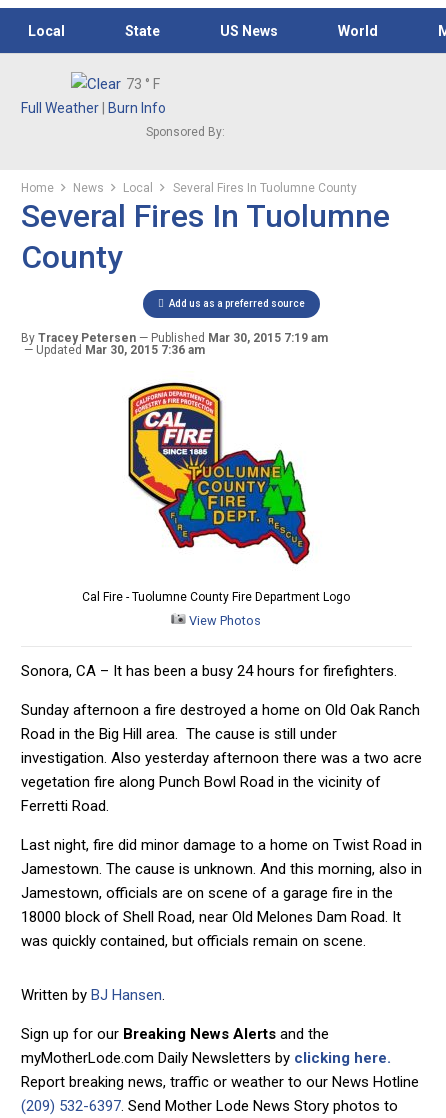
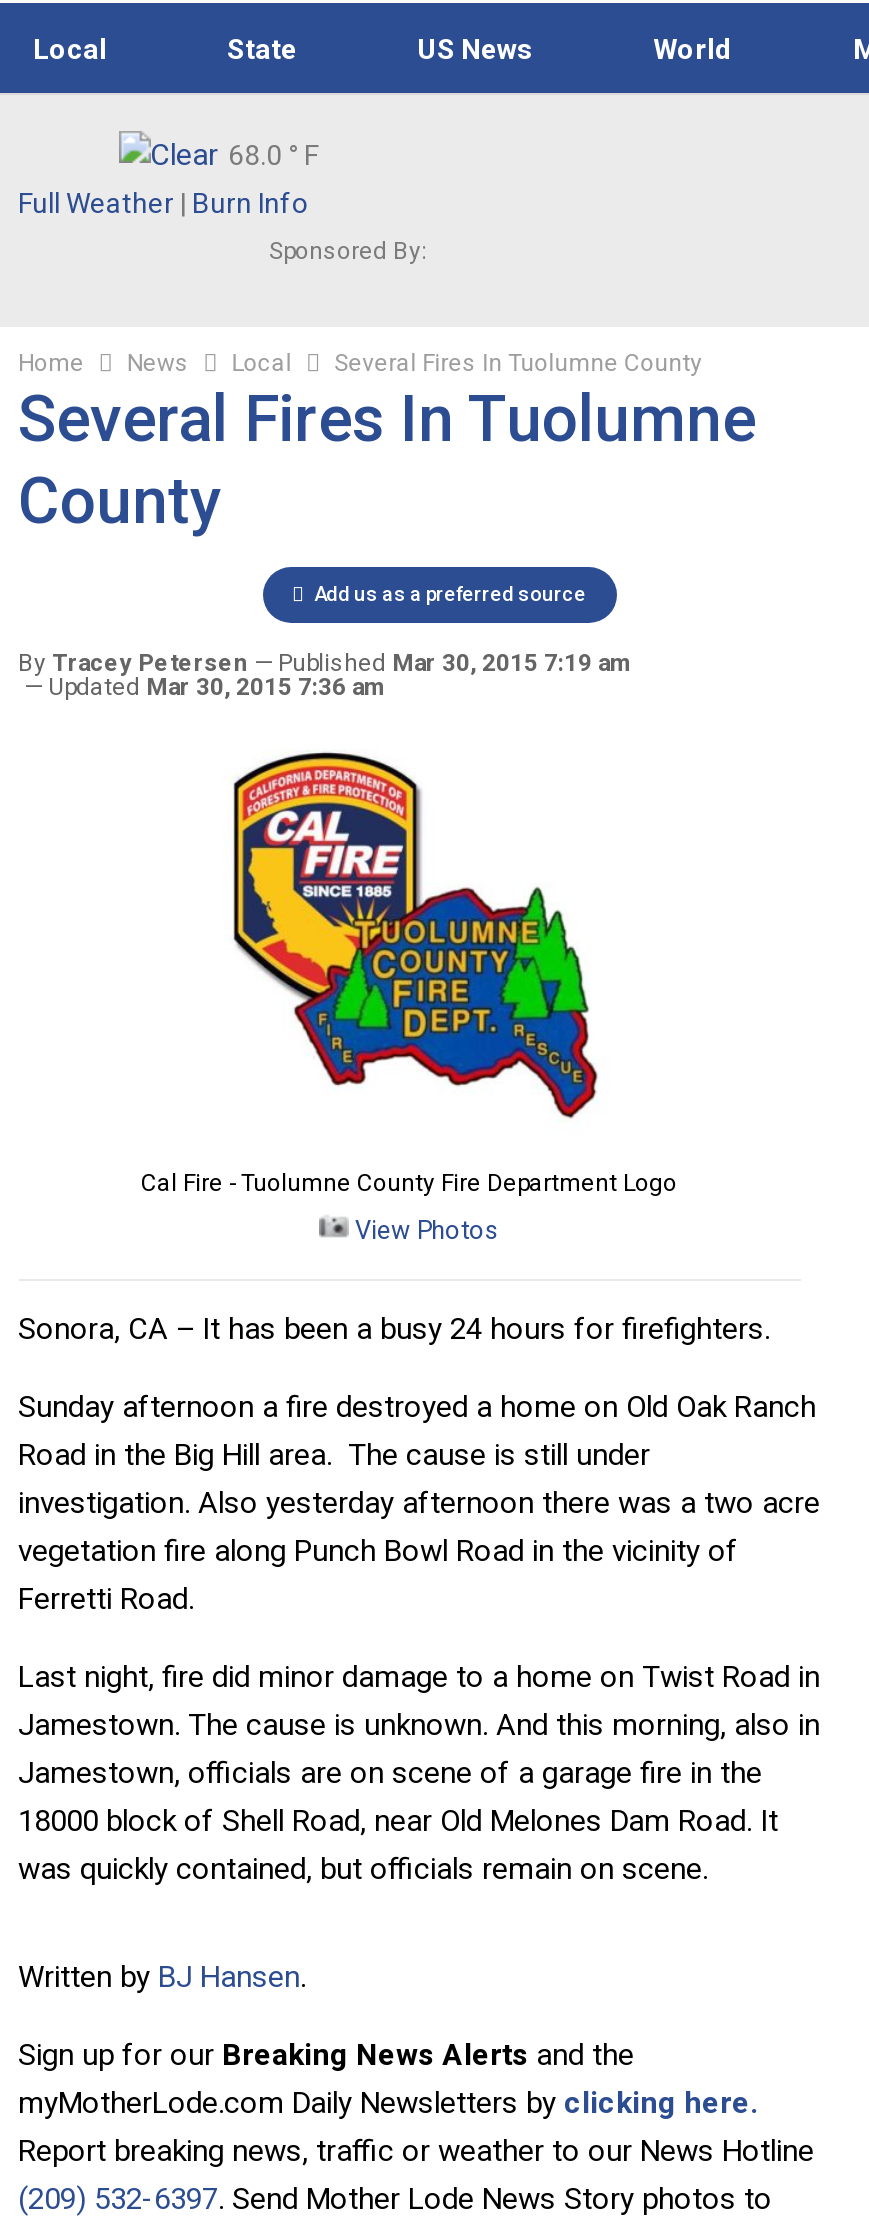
- 73 ° F
+ 68.0 ° F
